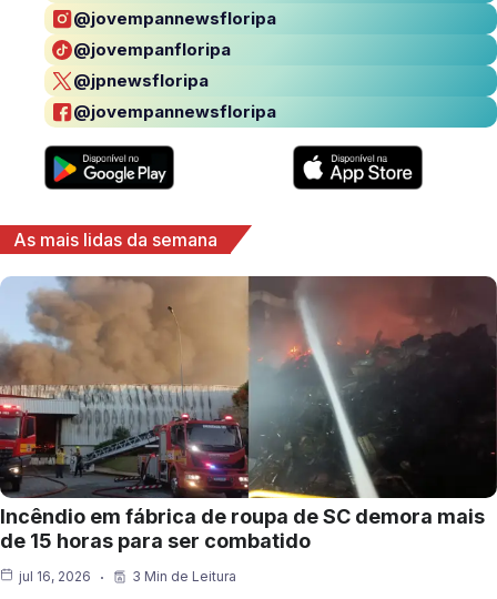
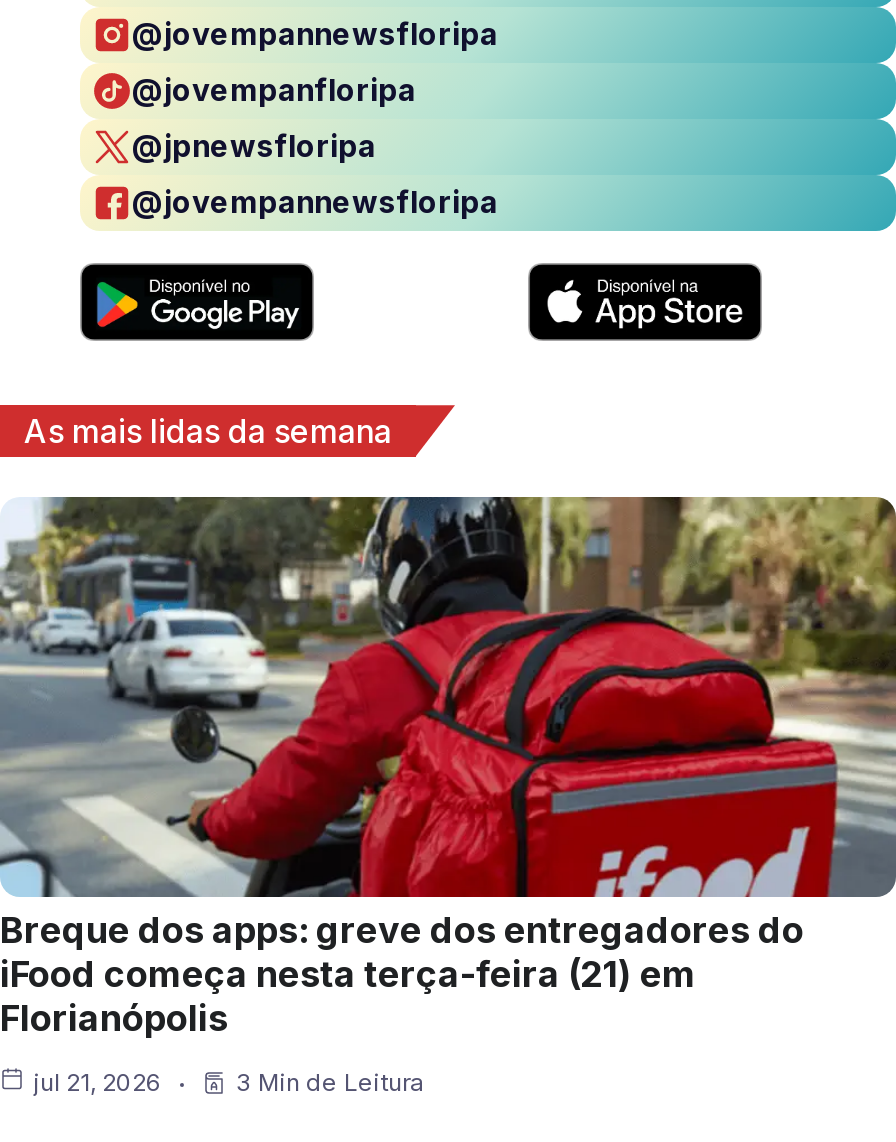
- [image]
- Incêndio em fábrica de roupa de SC demora mais
- de 15 horas para ser combatido
+ [image]
+ Breque dos apps: greve dos entregadores do
+ iFood começa nesta terça-feira (21) em
+ Florianópolis

- jul 16, 2026
+ jul 21, 2026
